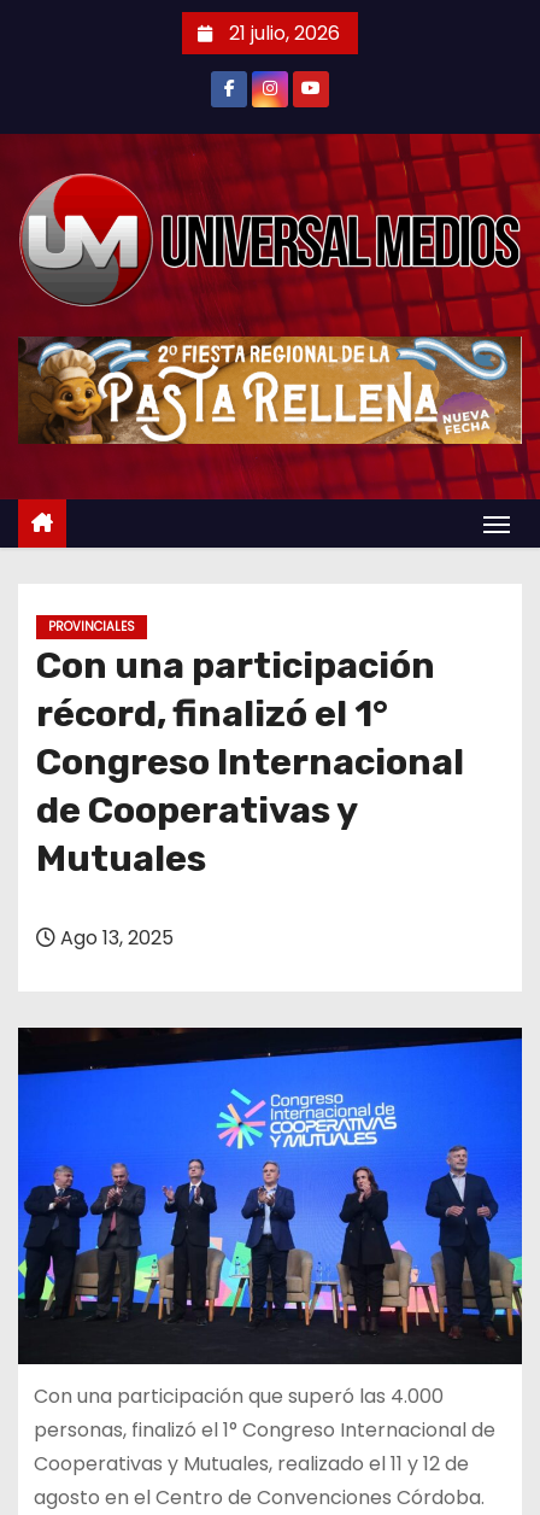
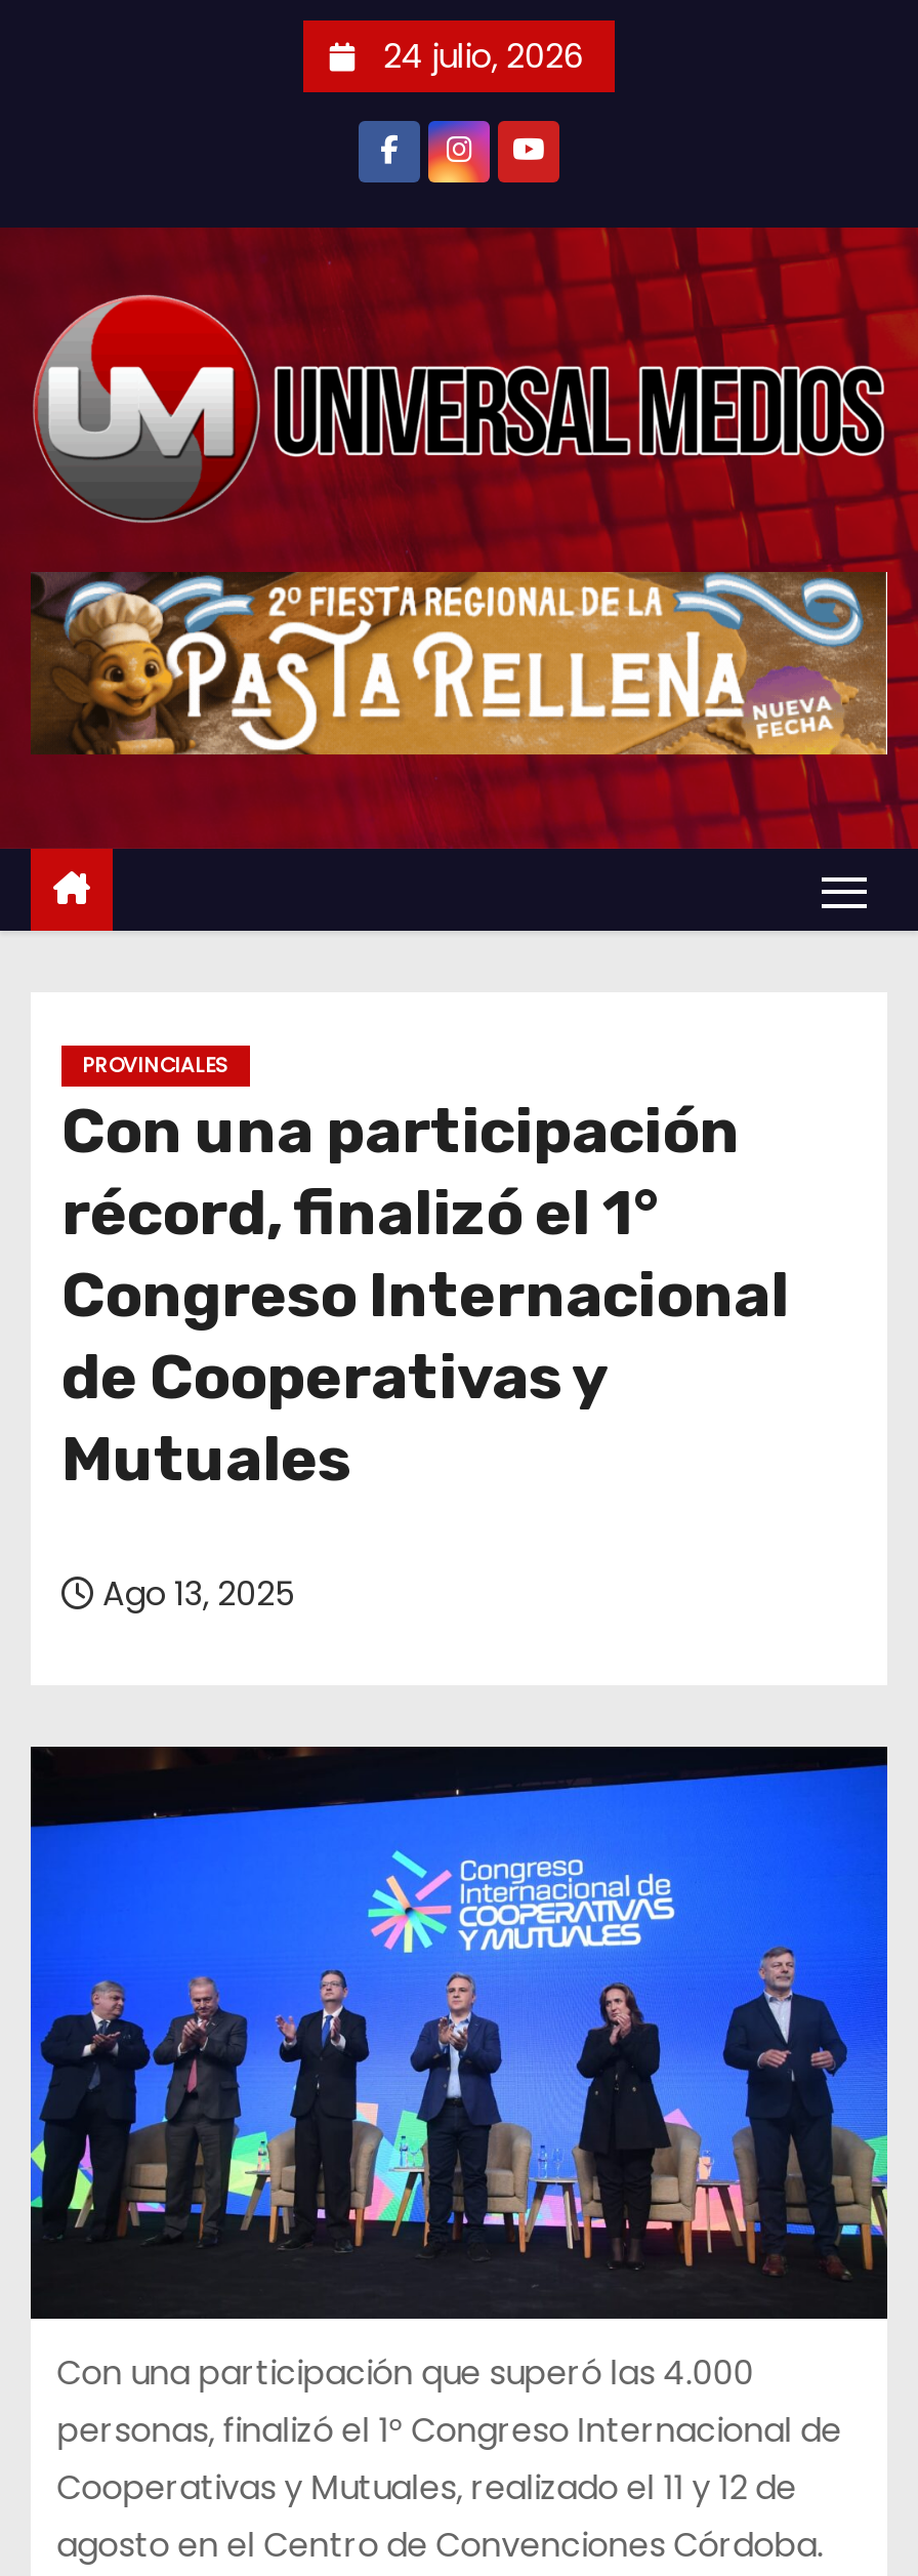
- 21 julio, 2026
+ 24 julio, 2026
